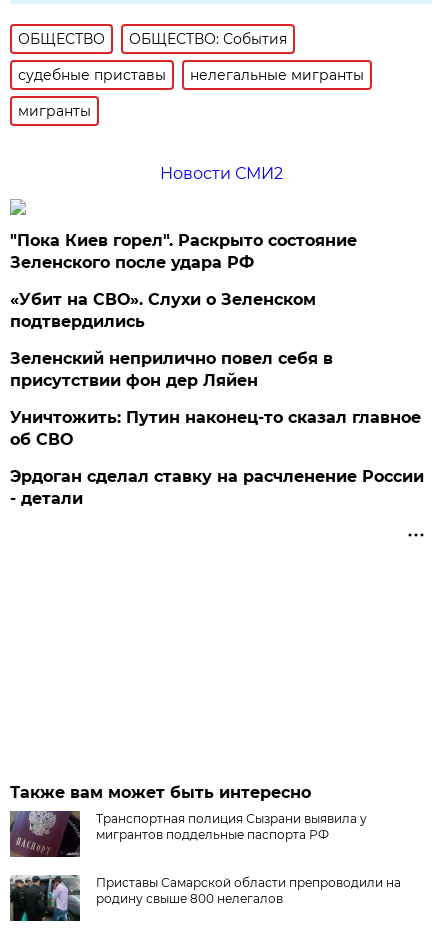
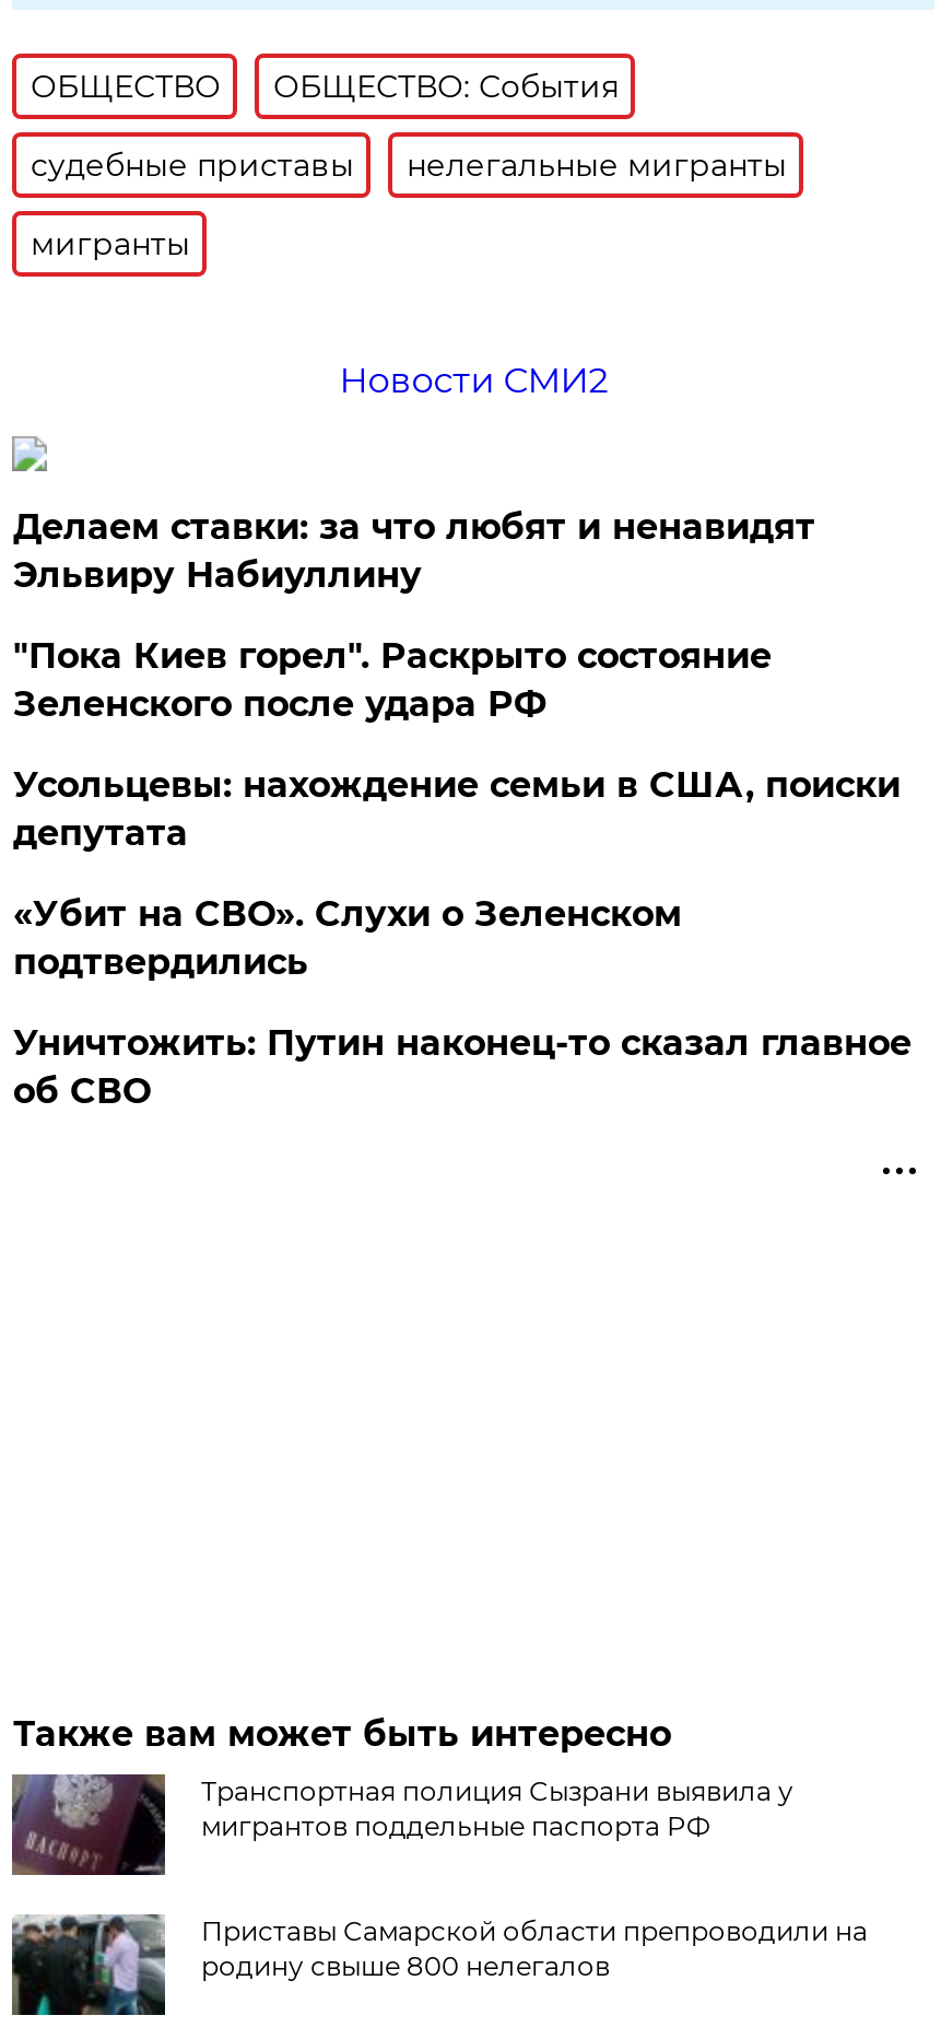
+ Делаем ставки: за что любят и ненавидят
+ Эльвиру Набиуллину

moved down: "Пока Киев горел". Раскрыто состояние | Зеленского после удара РФ

+ Усольцевы: нахождение семьи в США, поиски
+ депутата

moved down: «Убит на СВО». Слухи о Зеленском | подтвердились

- Зеленский неприлично повел cебя в
- присутствии фон дер Ляйен

moved down: Уничтожить: Путин наконец-то сказал главное | об СВО

- Эрдоган сделал ставку на расчленение России
- - детали
